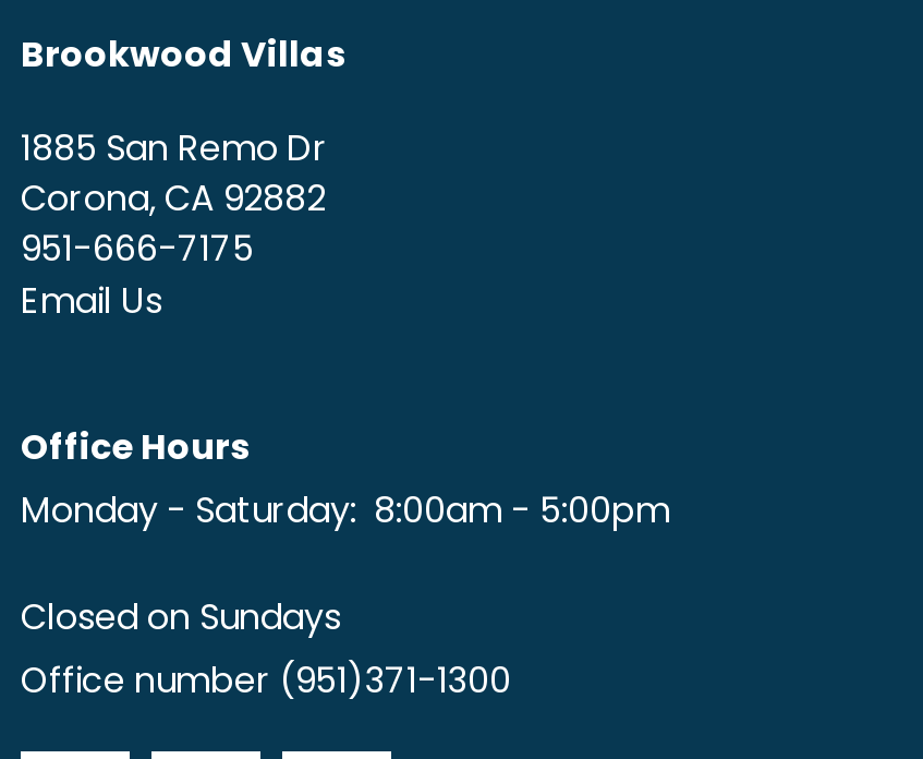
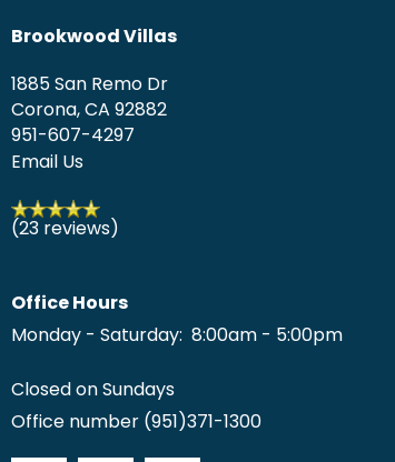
- 951-666-7175
+ 951-607-4297

+ (23 reviews)
